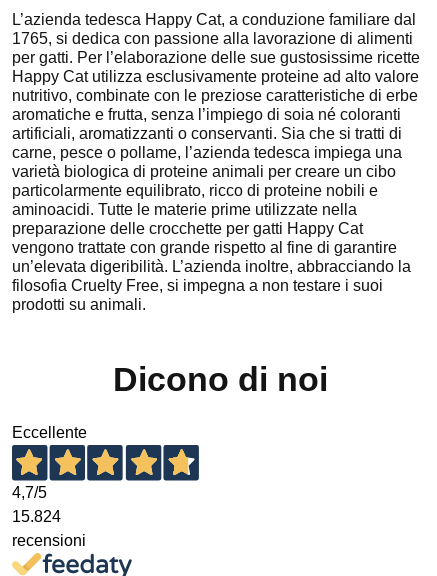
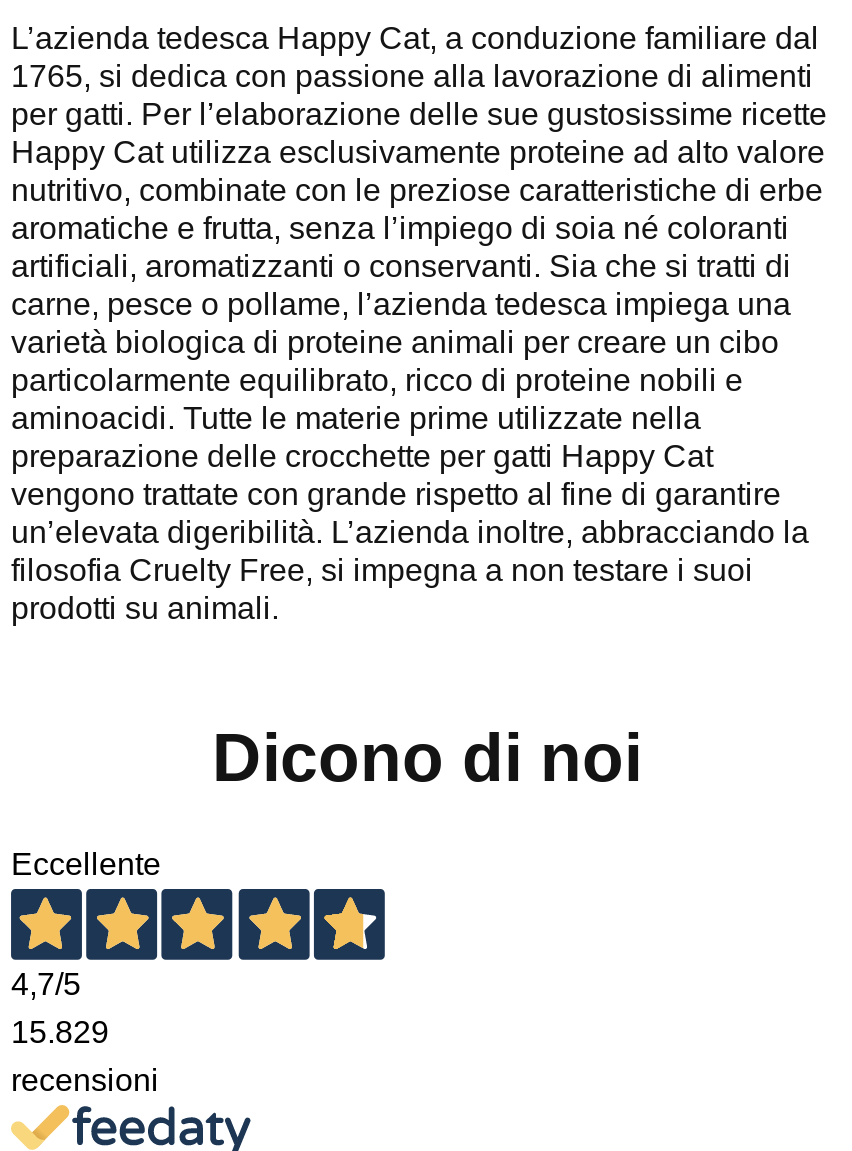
- 15.824
+ 15.829
